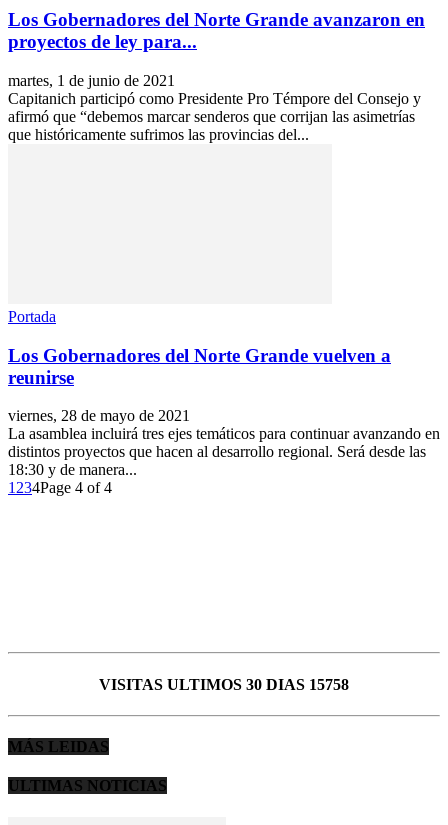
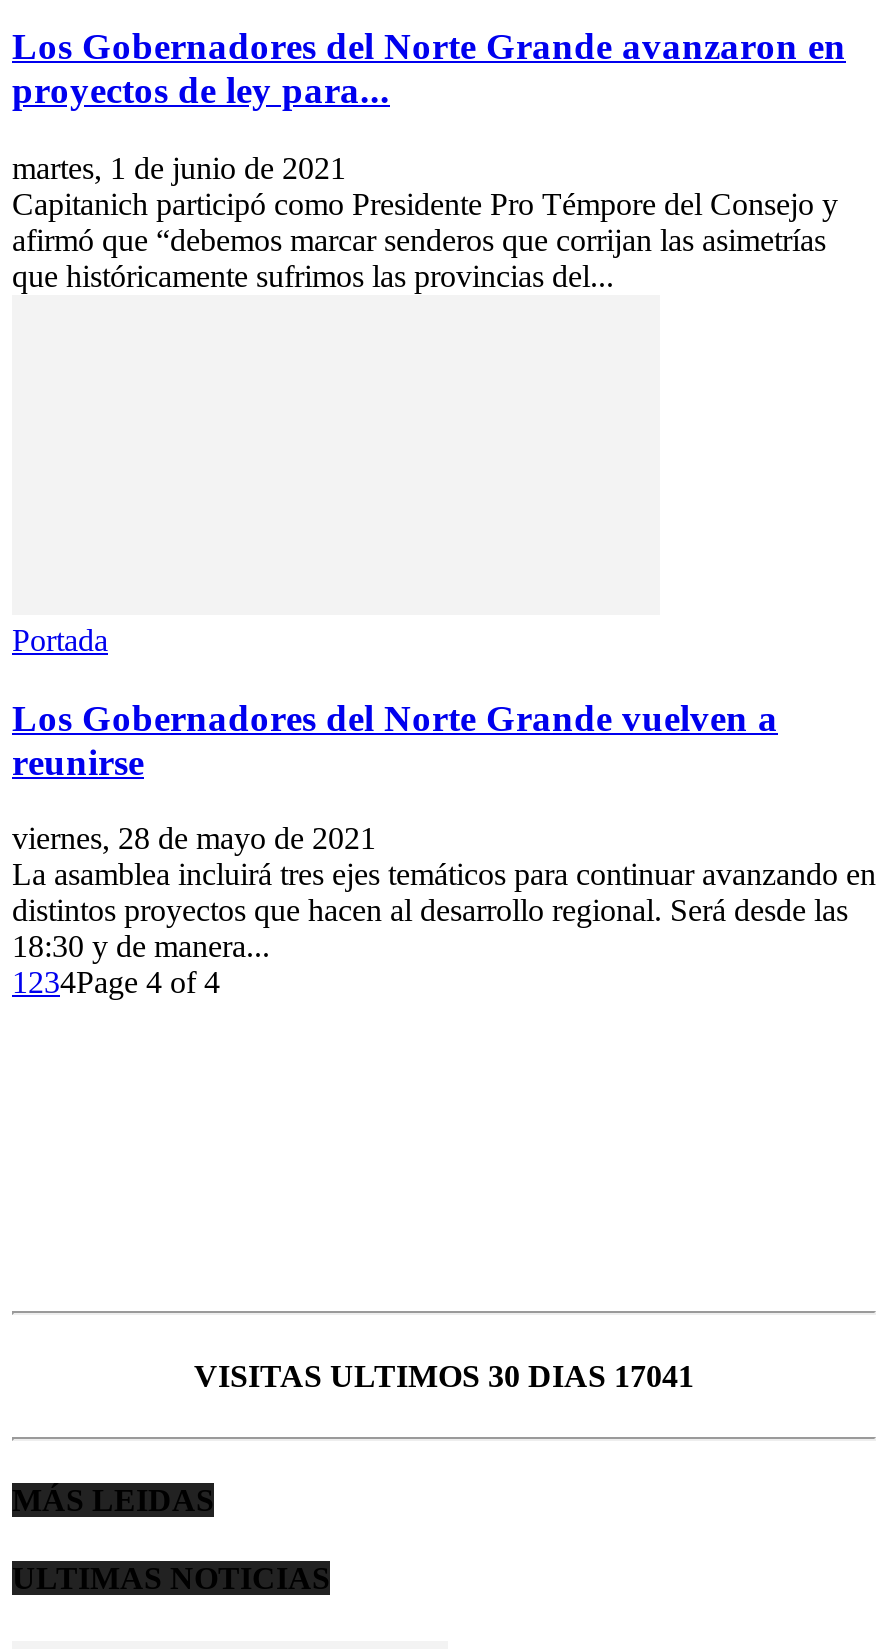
- VISITAS ULTIMOS 30 DIAS 15758
+ VISITAS ULTIMOS 30 DIAS 17041
